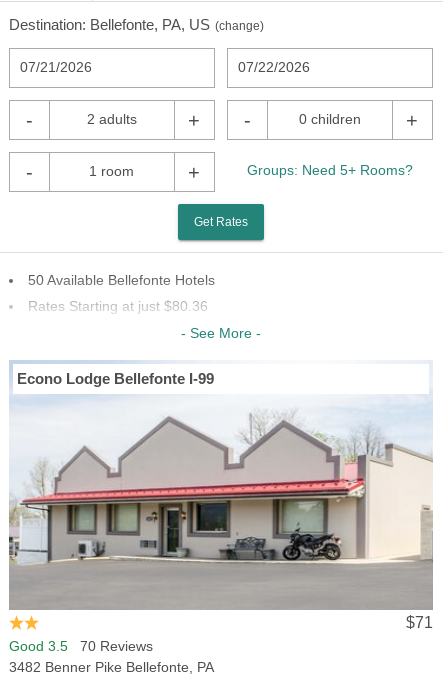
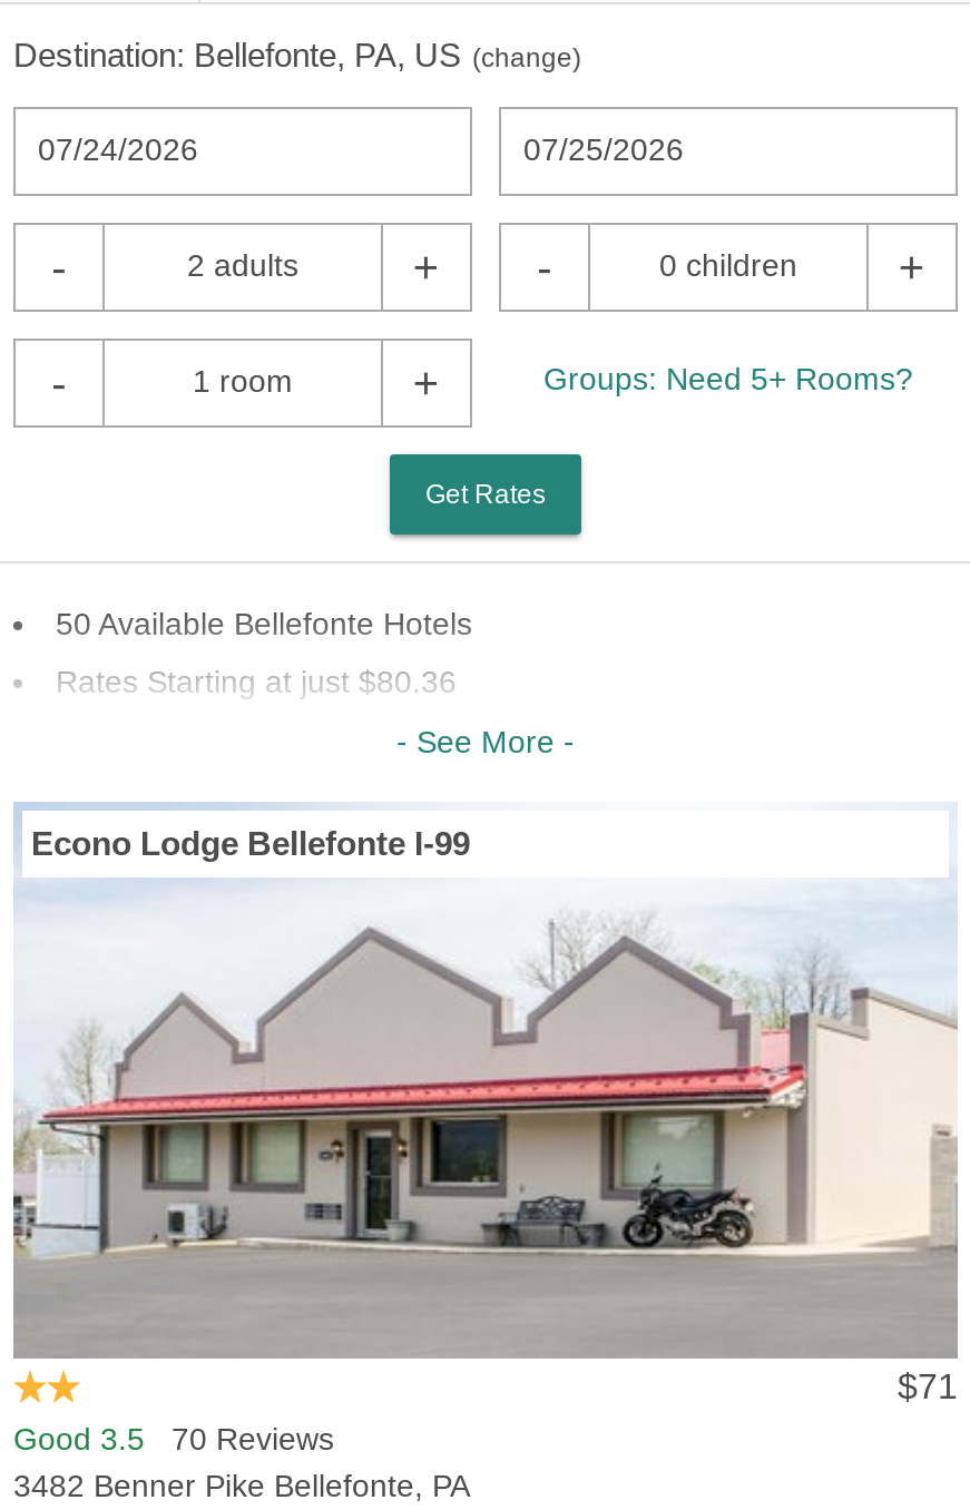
- 07/21/2026
+ 07/24/2026

- 07/22/2026
+ 07/25/2026
